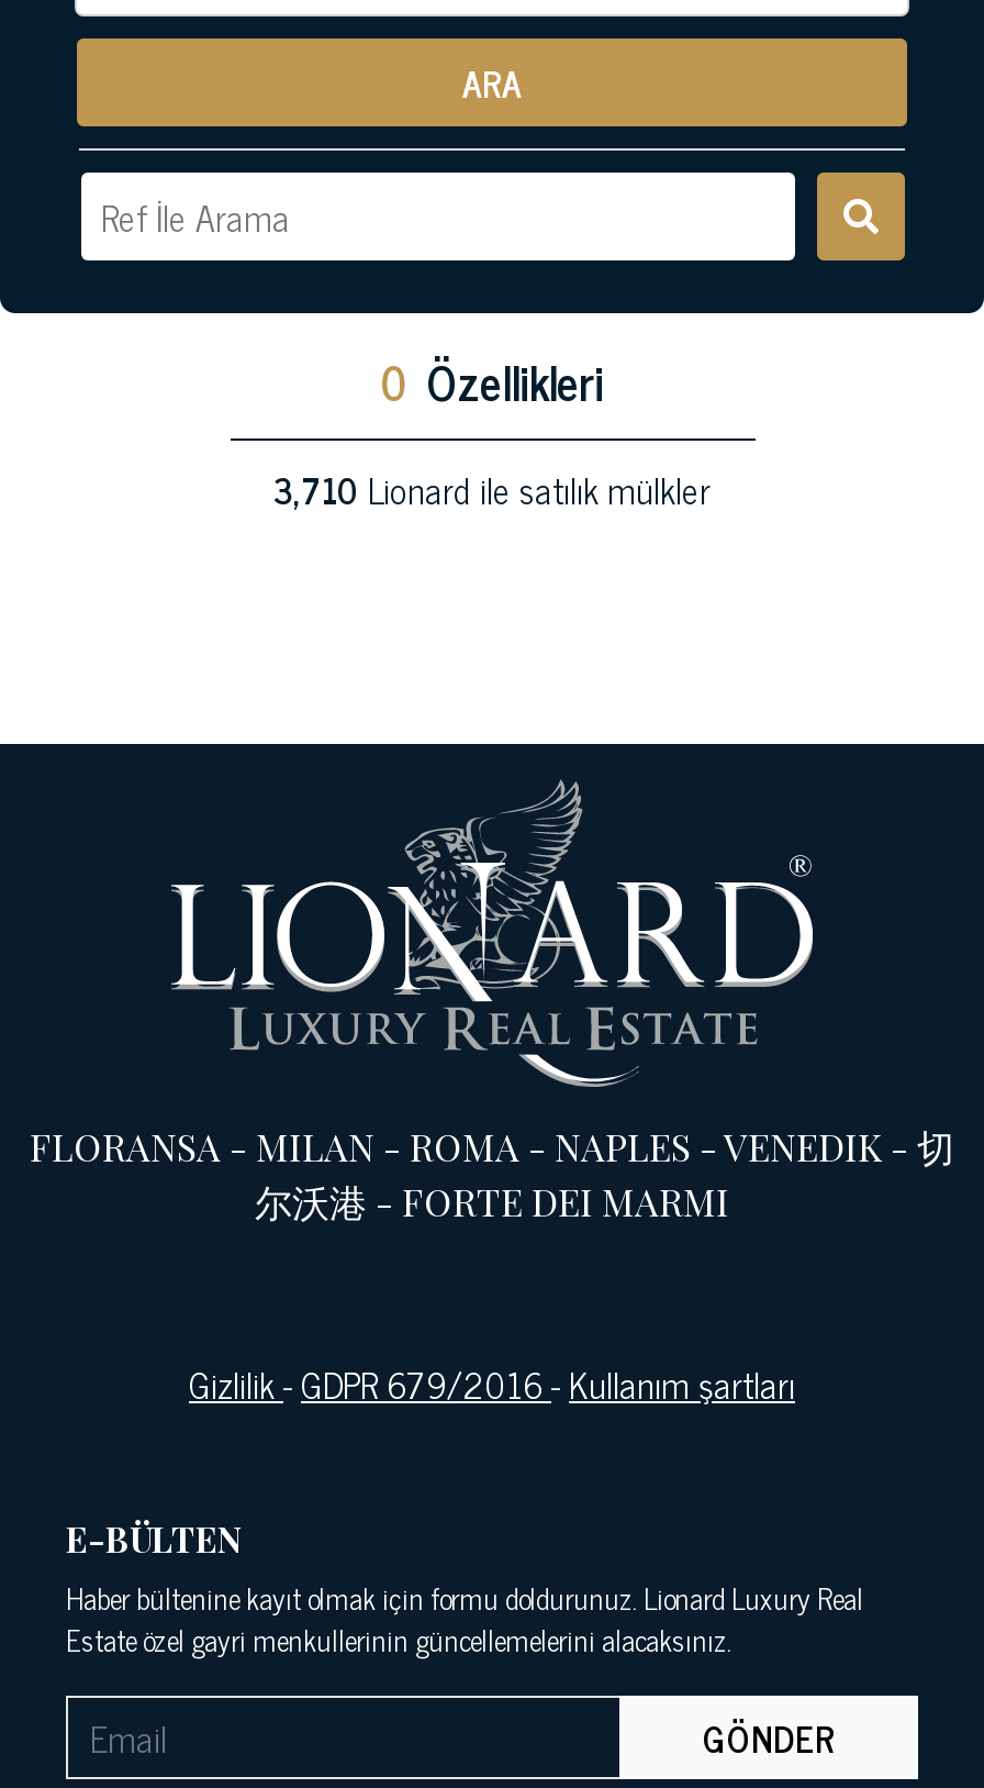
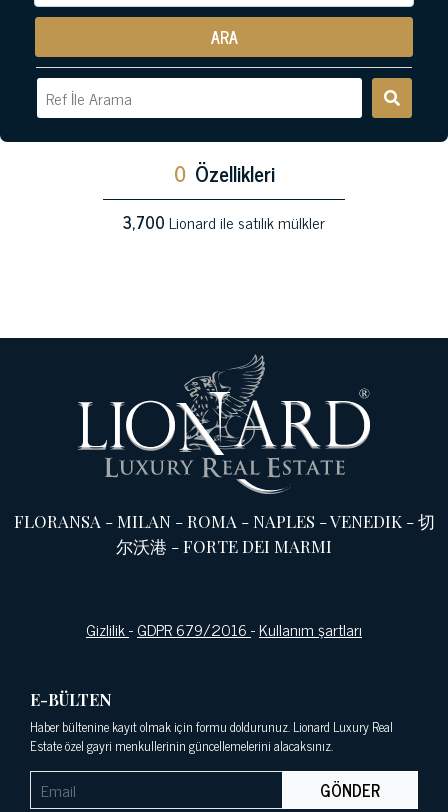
- 3,710 Lionard ile satılık mülkler
+ 3,700 Lionard ile satılık mülkler
